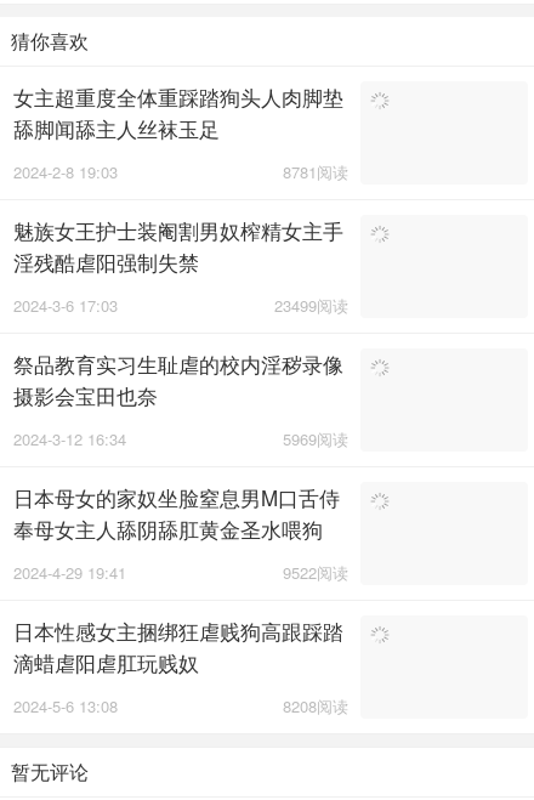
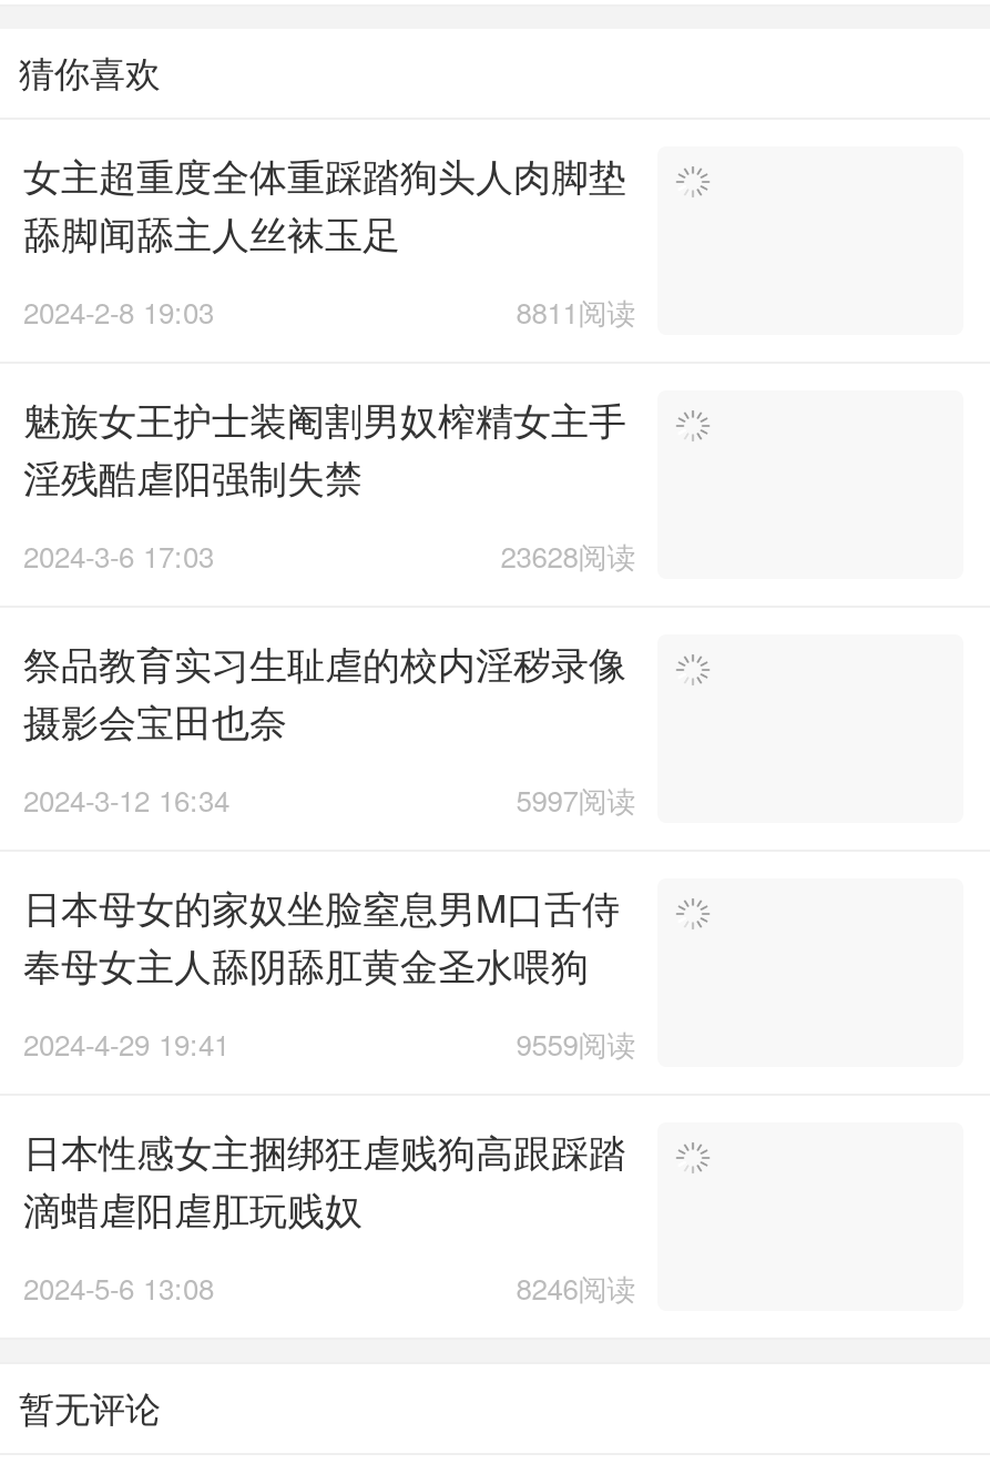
- 8781阅读
+ 8811阅读

- 23499阅读
+ 23628阅读

- 5969阅读
+ 5997阅读

- 9522阅读
+ 9559阅读

- 8208阅读
+ 8246阅读
